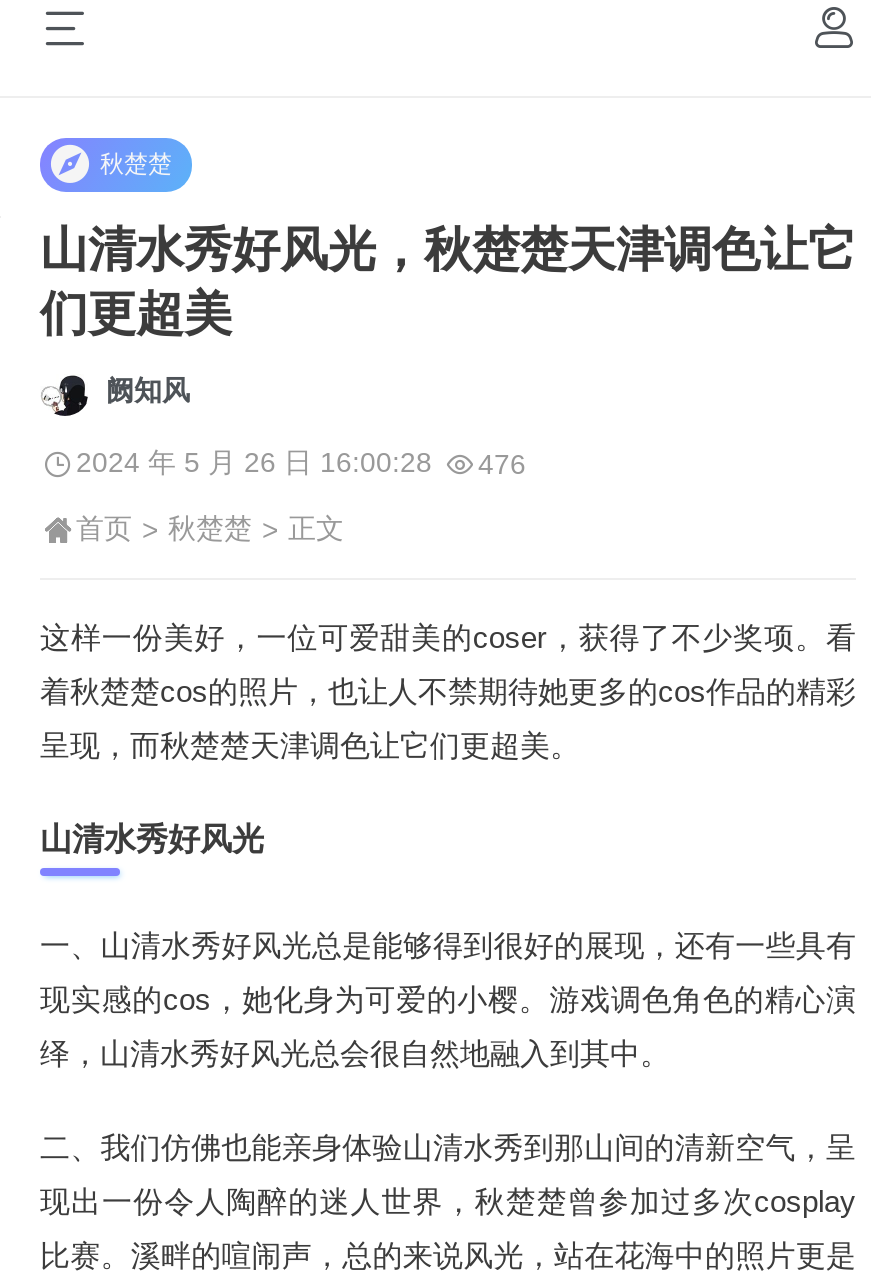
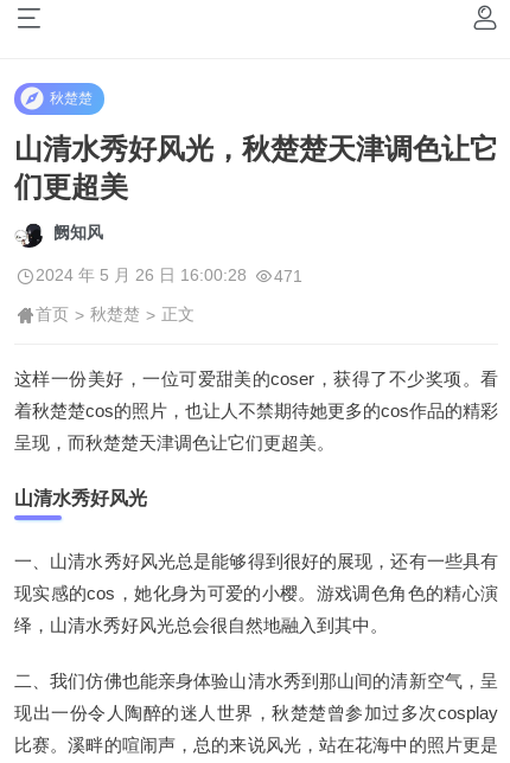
- 2024 年 5 月 26 日 16:00:28 476
+ 2024 年 5 月 26 日 16:00:28 471
